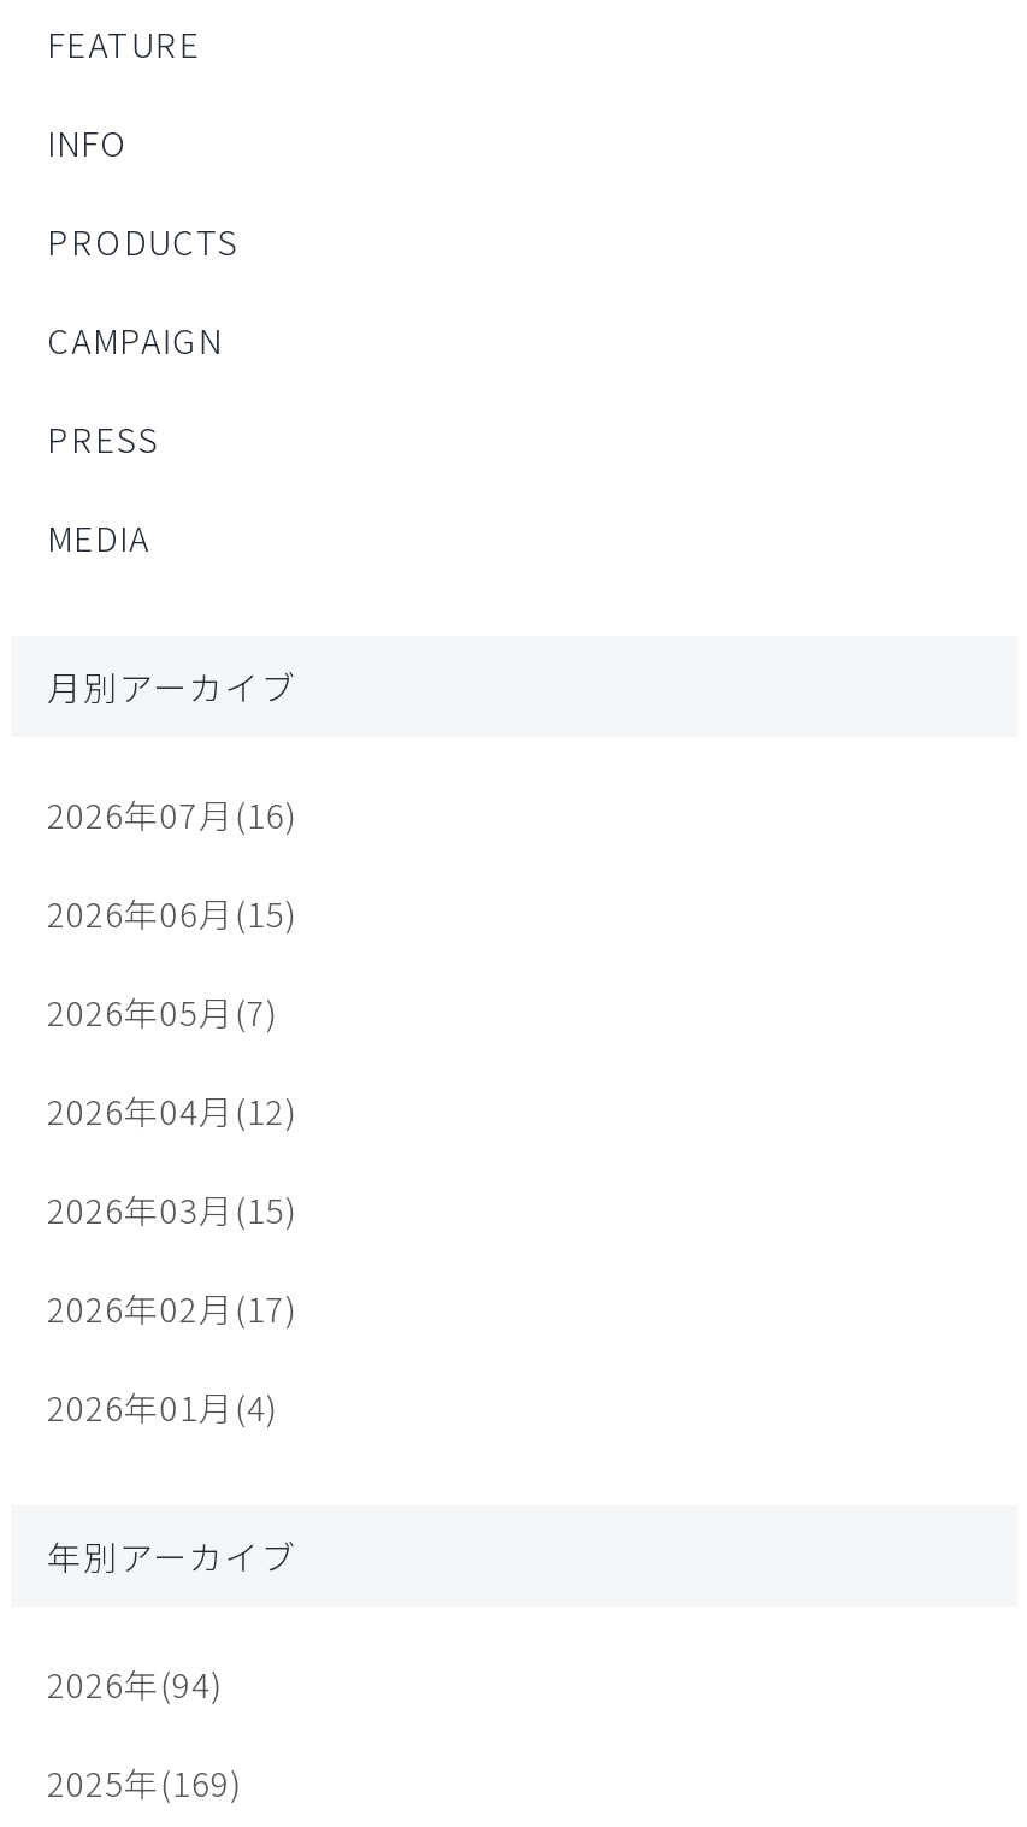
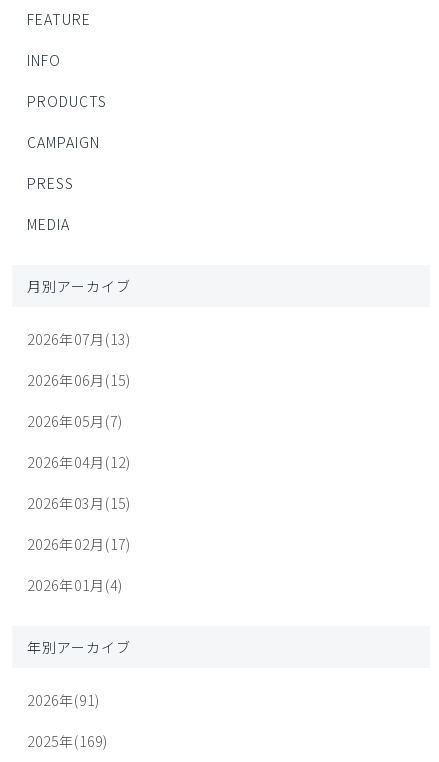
- 2026年07月(16)
+ 2026年07月(13)

- 2026年(94)
+ 2026年(91)
